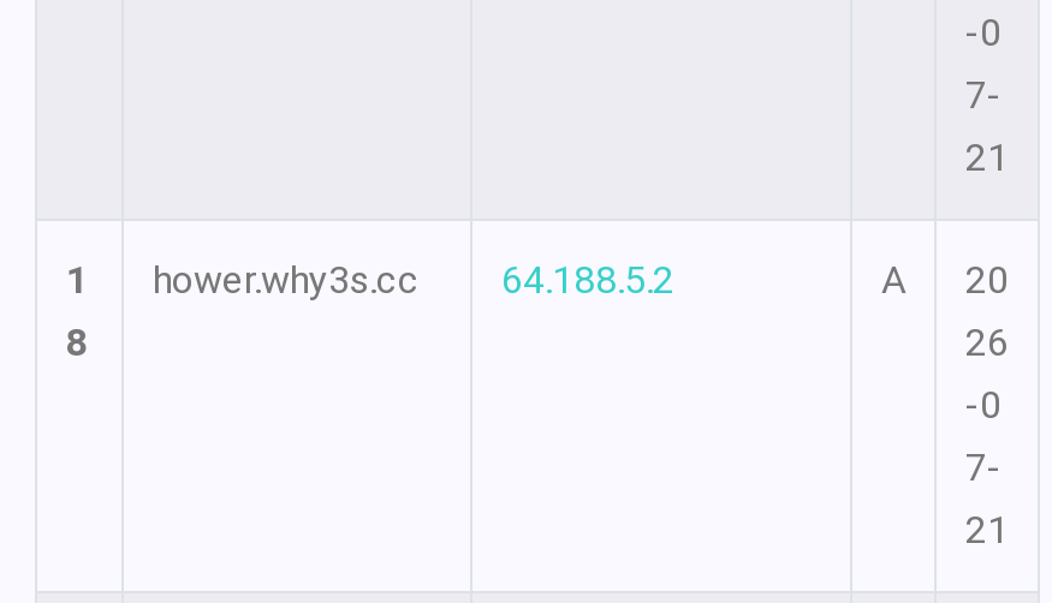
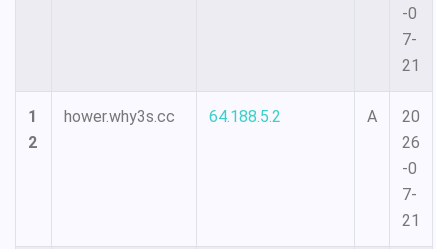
- 8
+ 2
